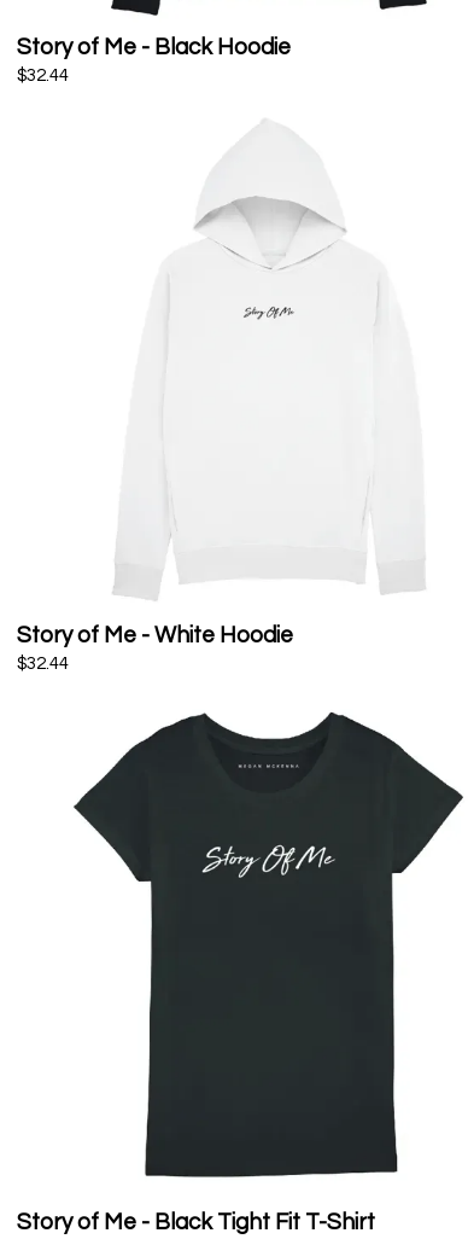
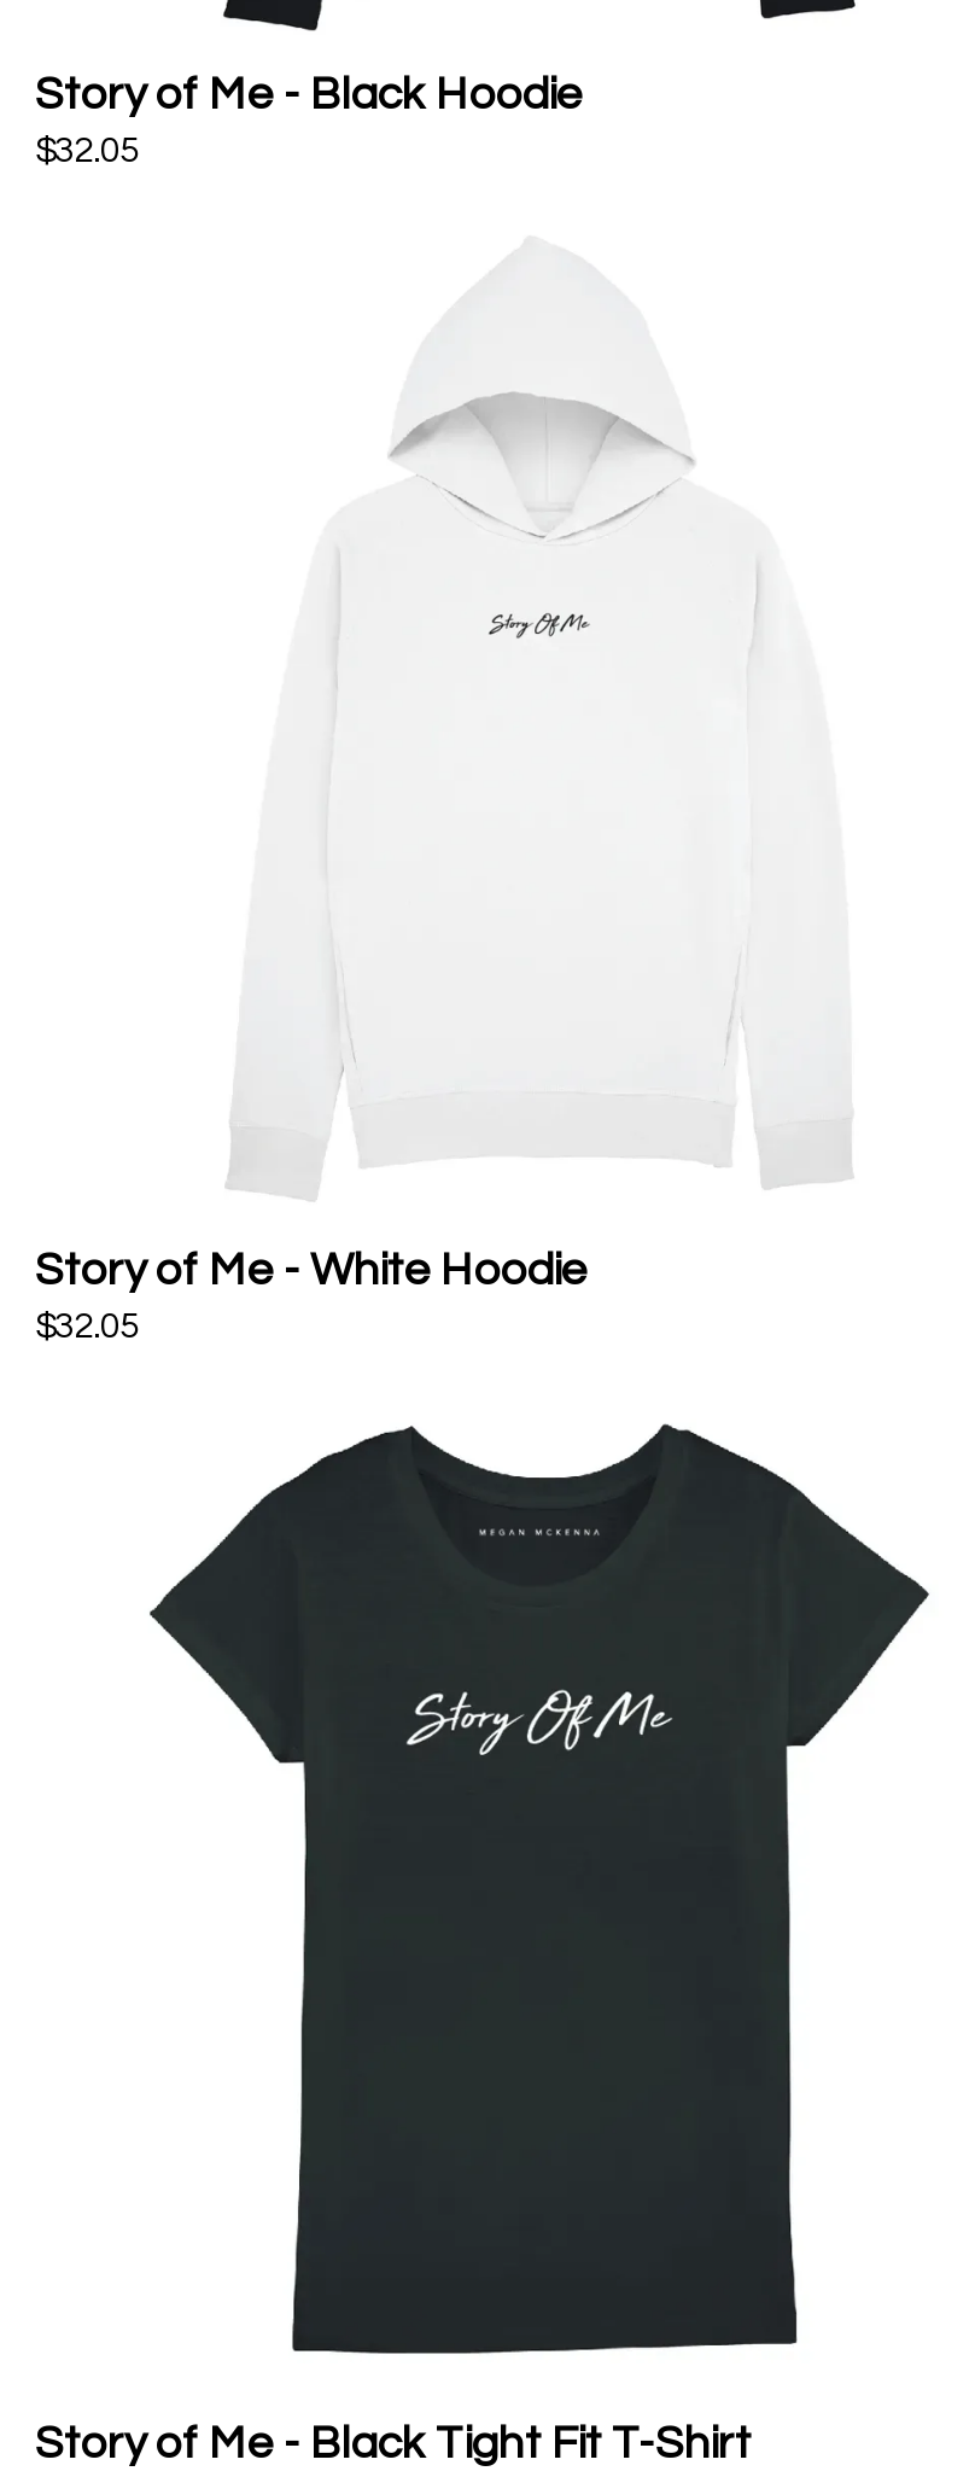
- $32.44
+ $32.05

- $32.44
+ $32.05
